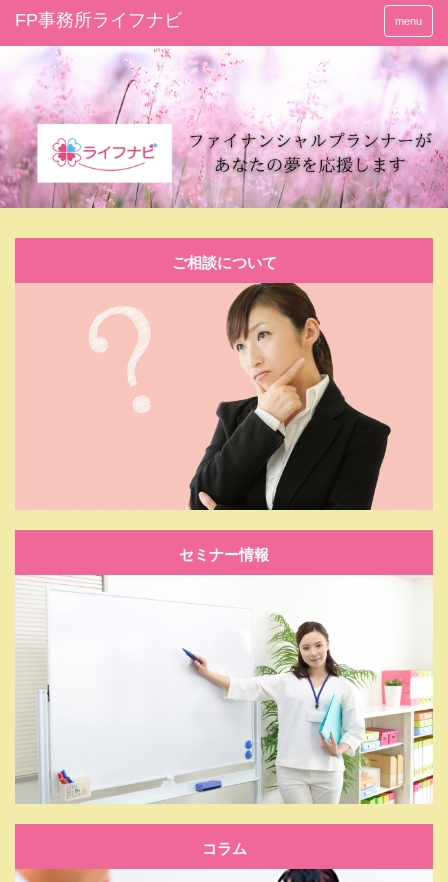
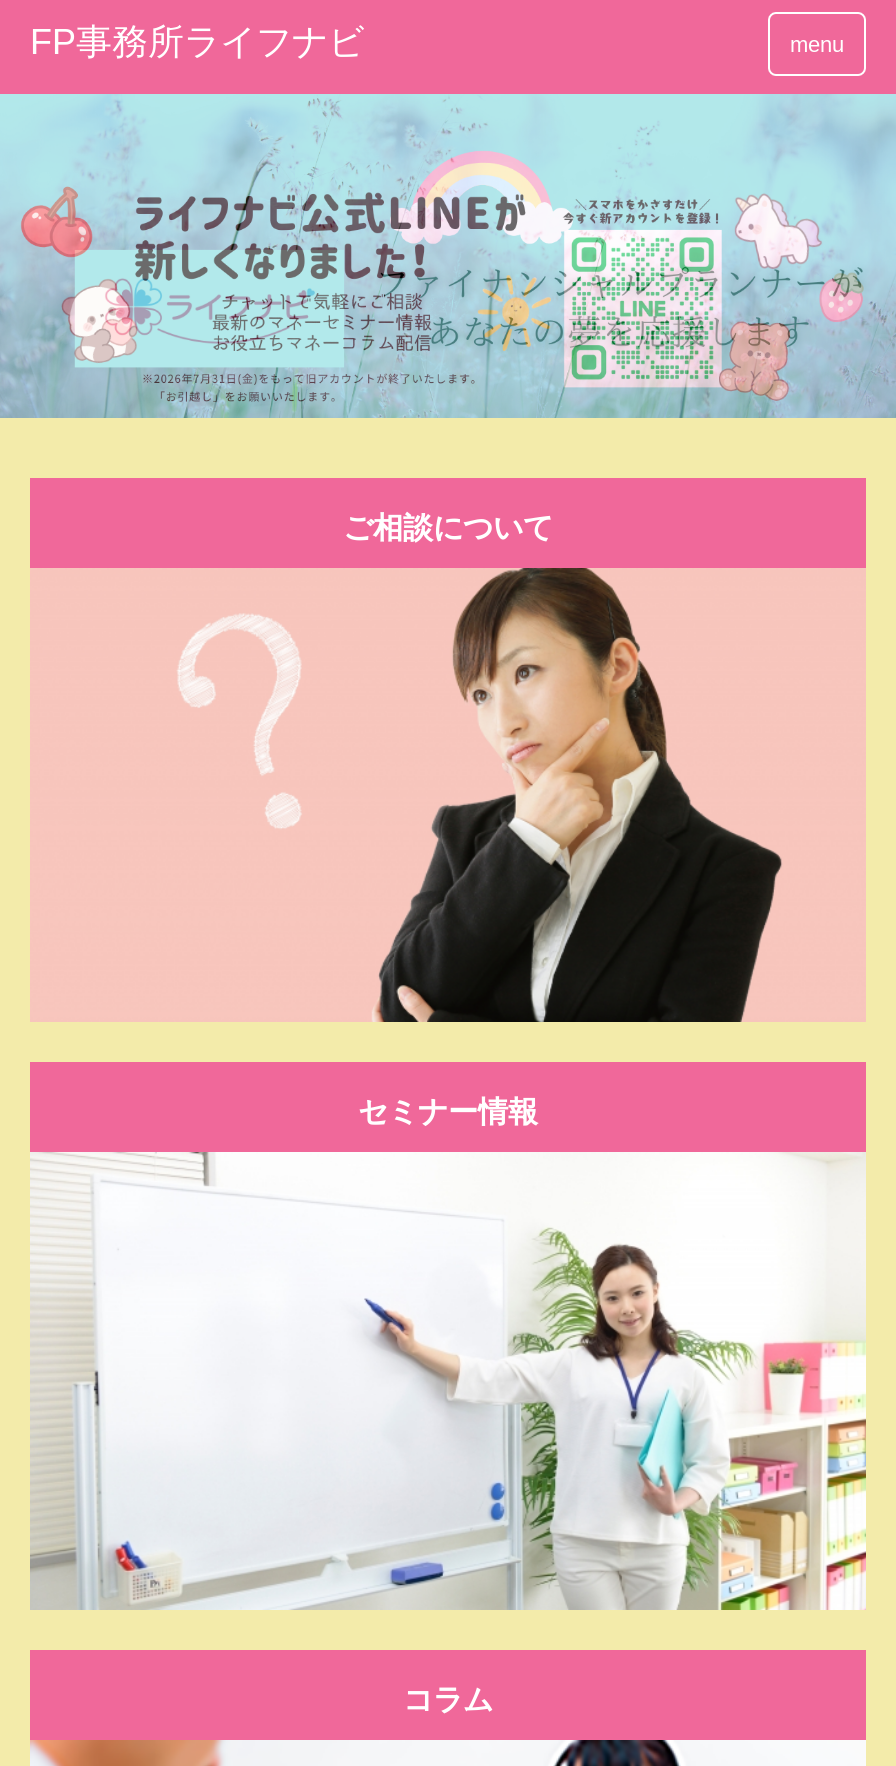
- [image]
+ [image]
